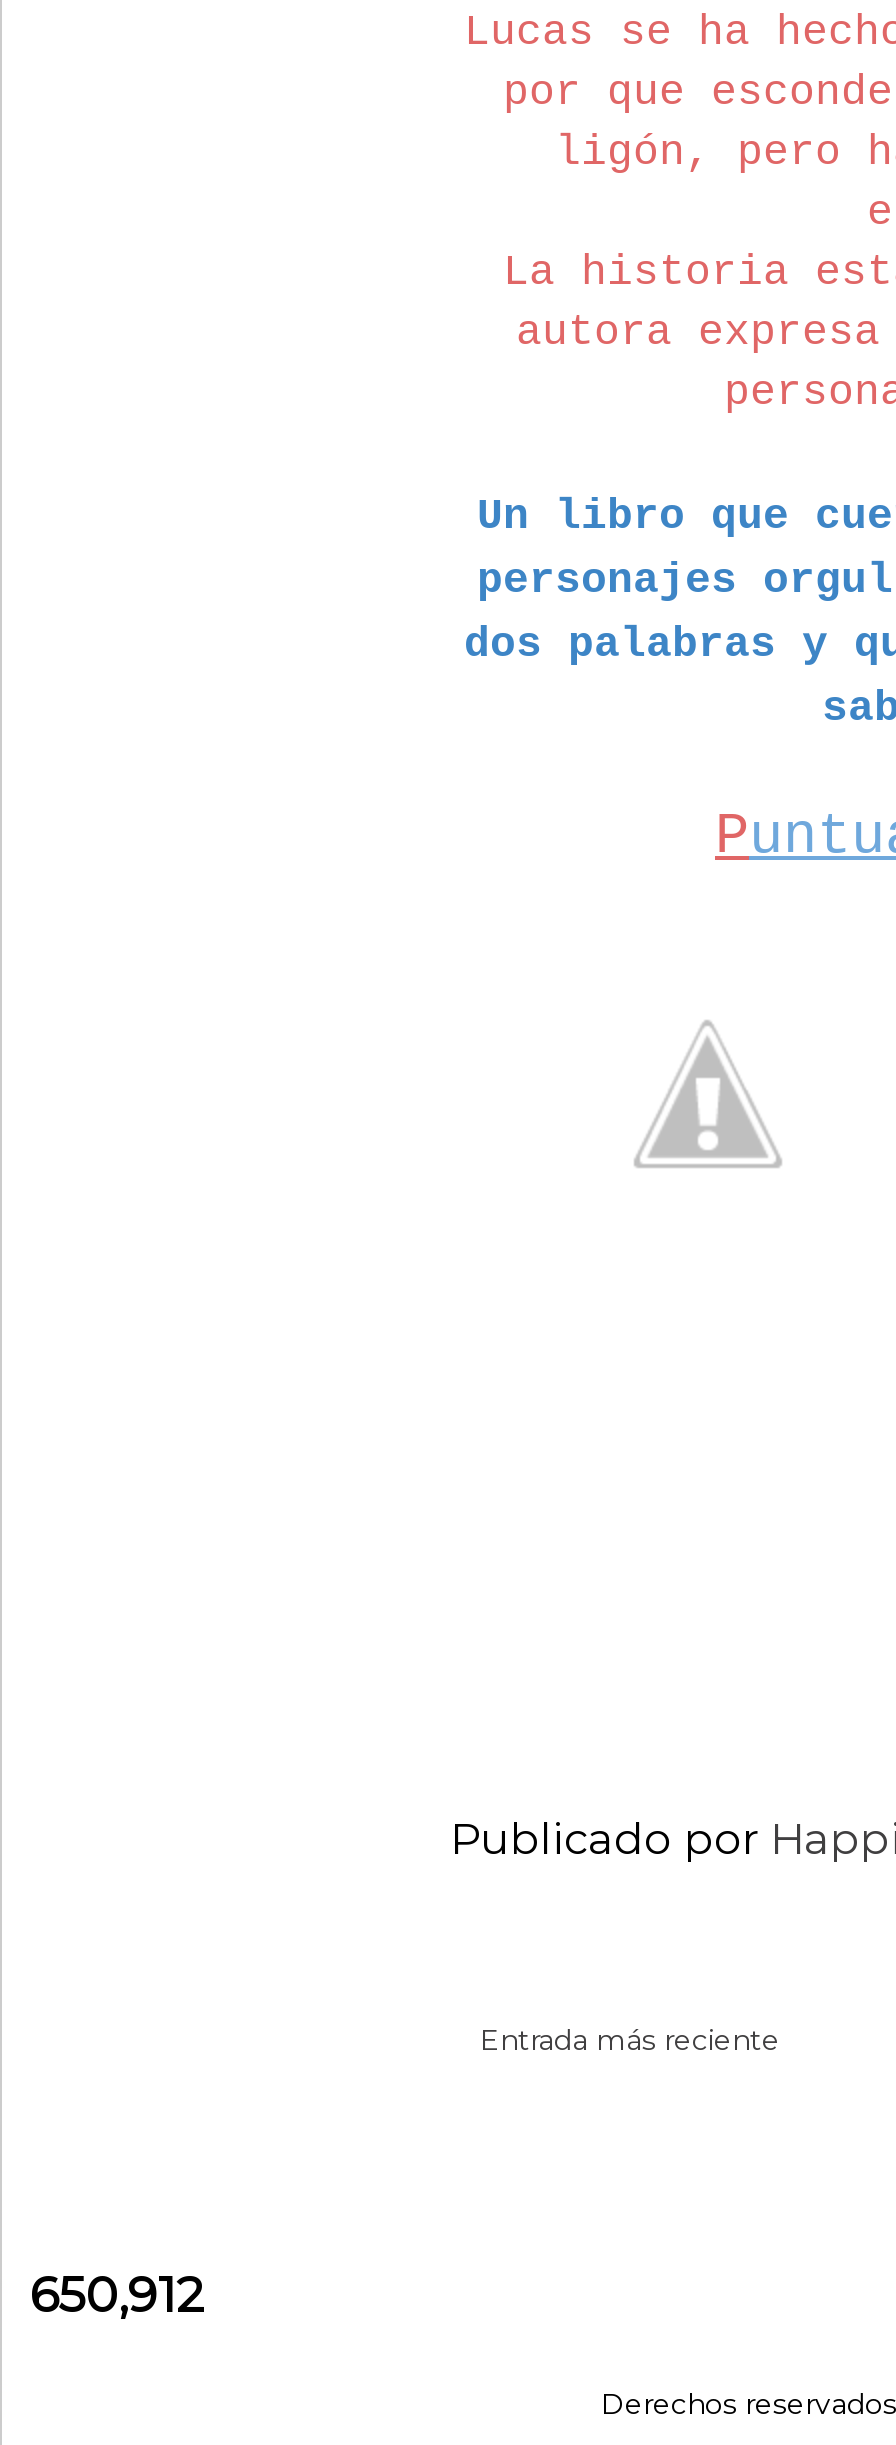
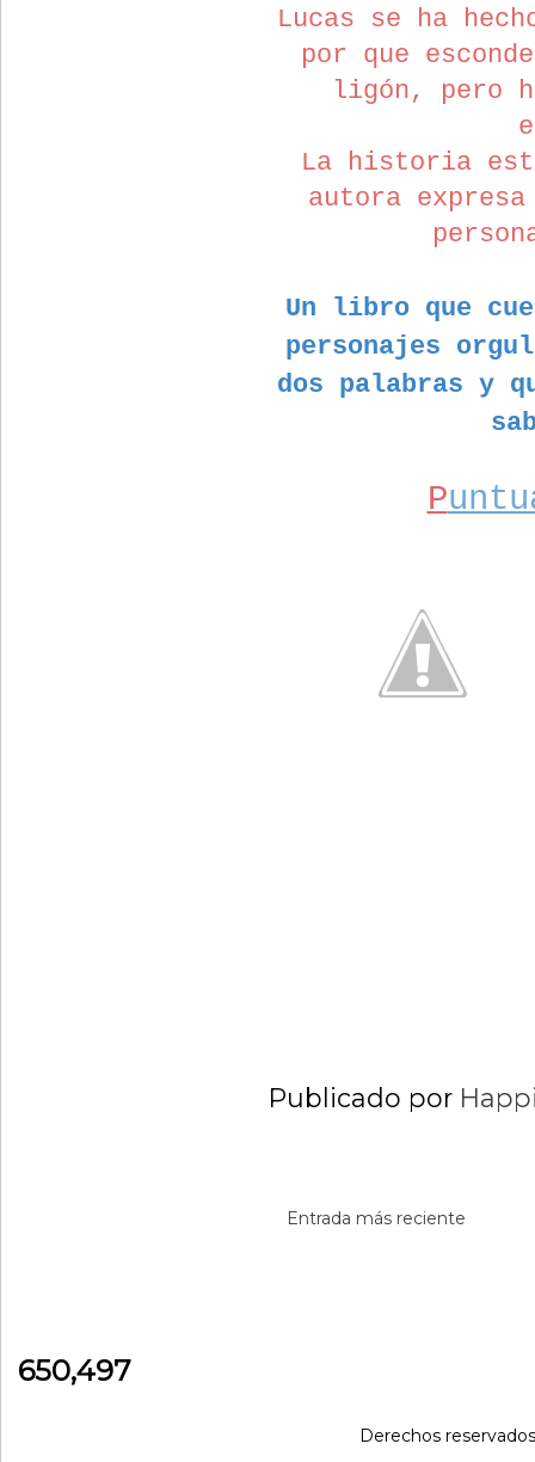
- 650,912
+ 650,497
